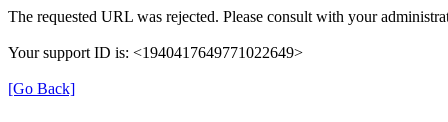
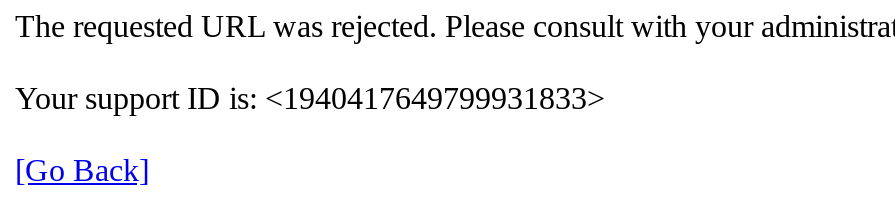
- Your support ID is: <1940417649771022649>
+ Your support ID is: <1940417649799931833>
